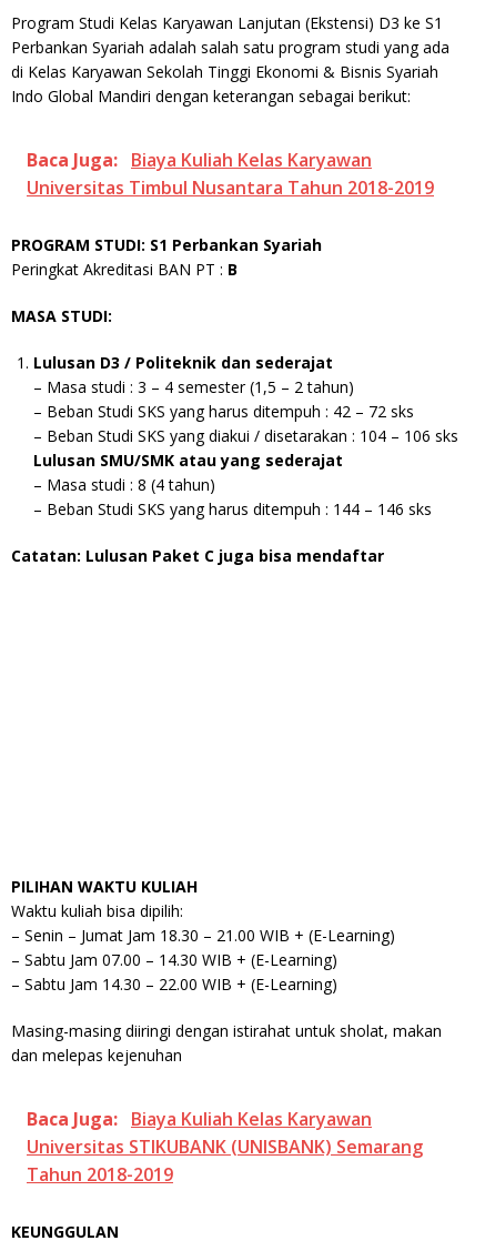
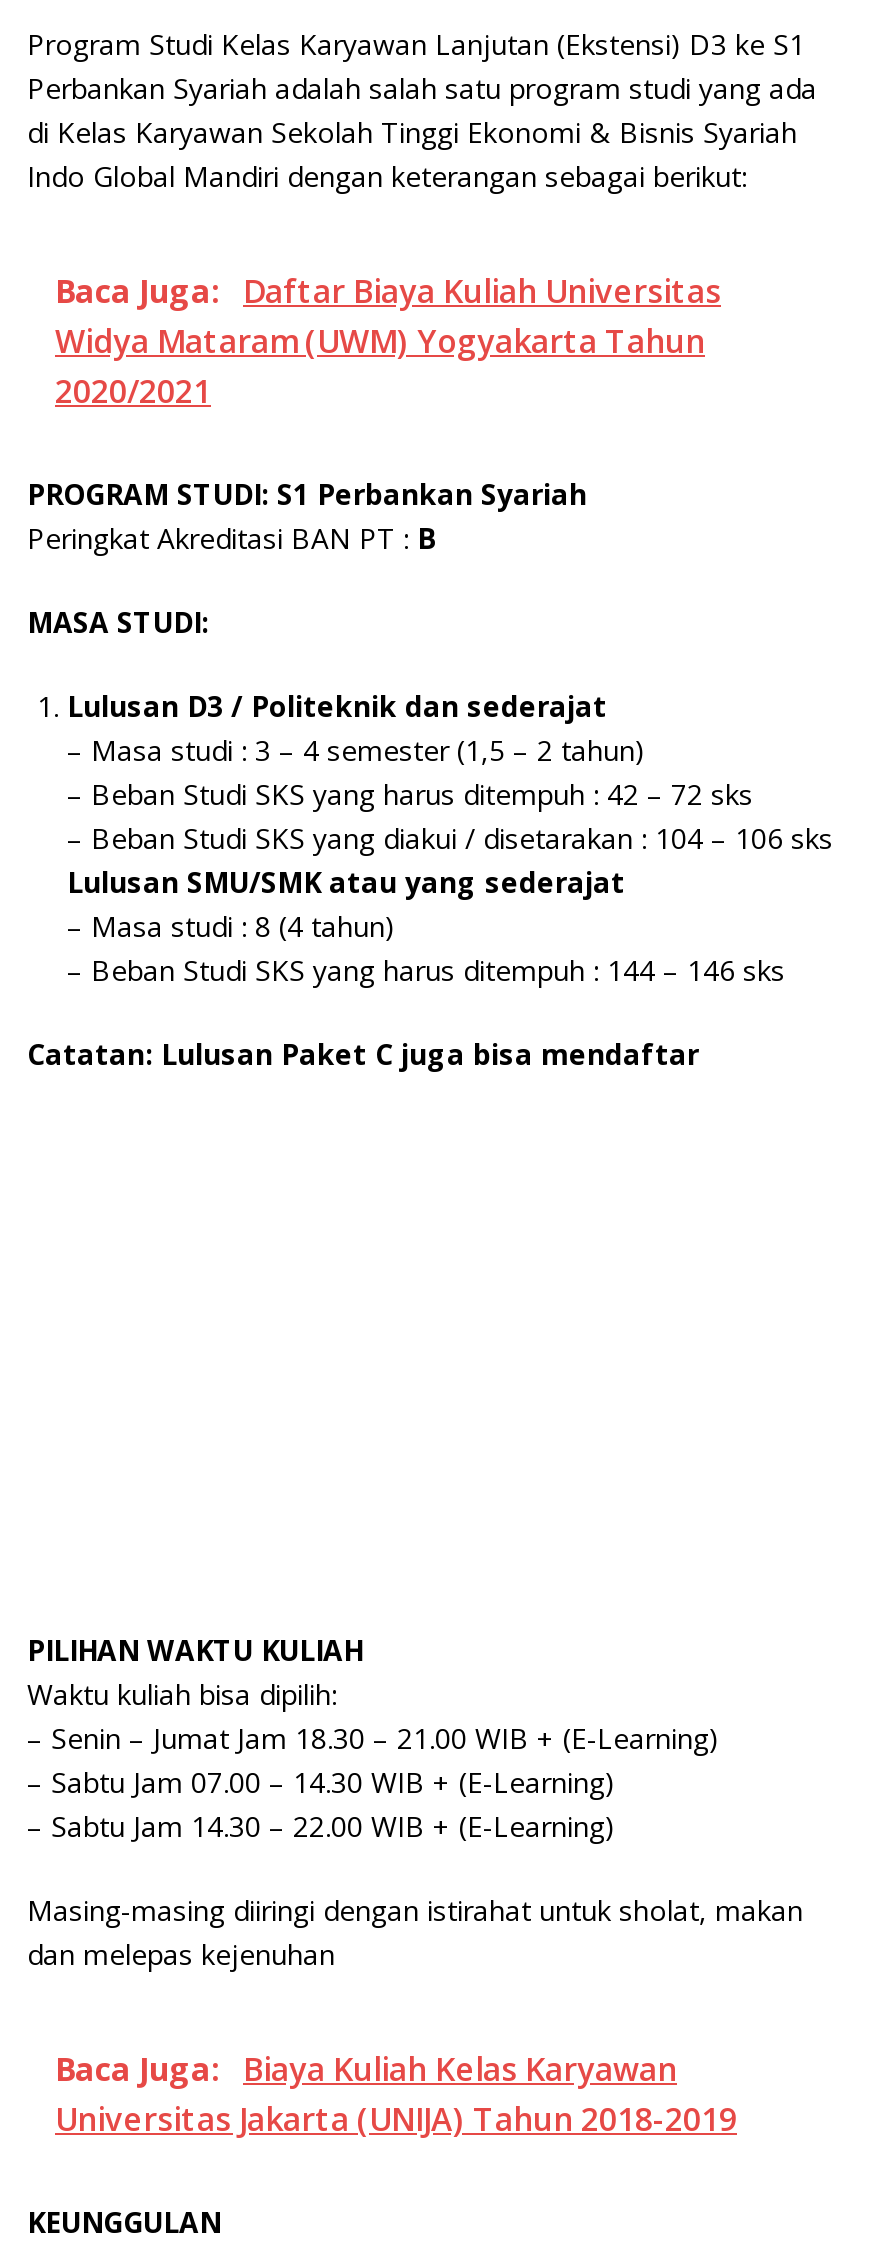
- Baca Juga: Biaya Kuliah Kelas Karyawan
- Universitas Timbul Nusantara Tahun 2018-2019
+ Baca Juga: Daftar Biaya Kuliah Universitas
+ Widya Mataram (UWM) Yogyakarta Tahun
+ 2020/2021

moved down: PROGRAM STUDI: S1 Perbankan Syariah | Peringkat Akreditasi BAN PT : B | MASA STUDI: | ... | dan melepas kejenuhan | Baca Juga: Biaya Kuliah Kelas Karyawan

- Universitas STIKUBANK (UNISBANK) Semarang
- Tahun 2018-2019
+ Universitas Jakarta (UNIJA) Tahun 2018-2019
